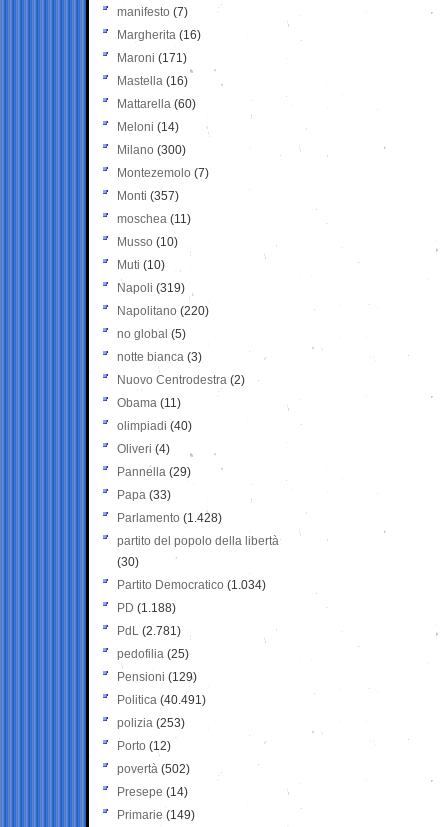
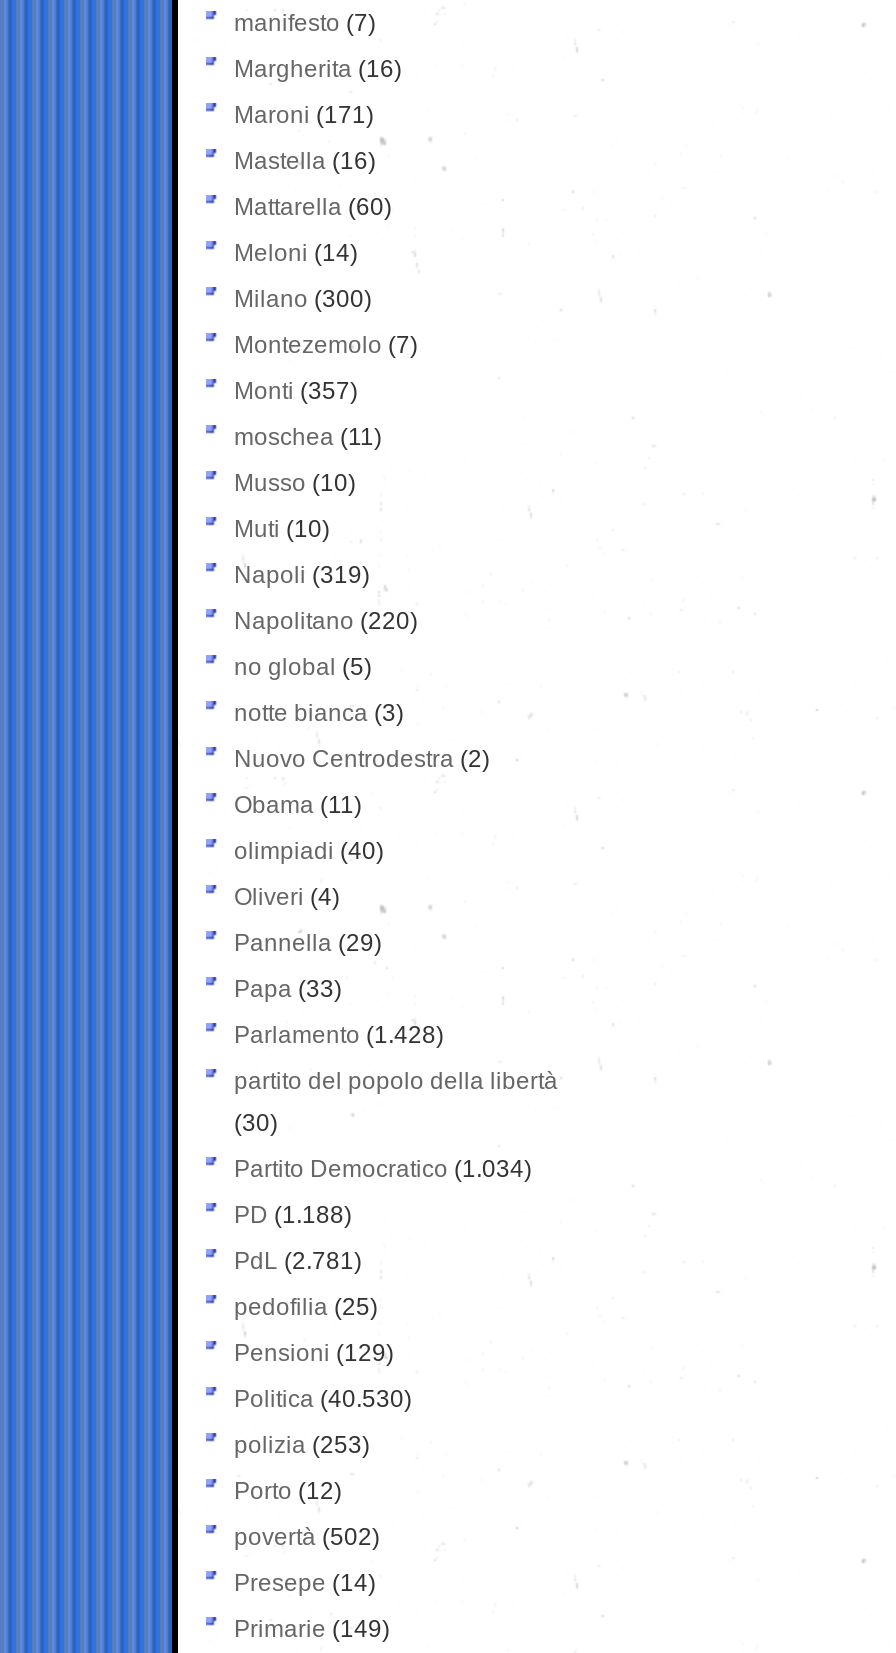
- Politica (40.491)
+ Politica (40.530)
